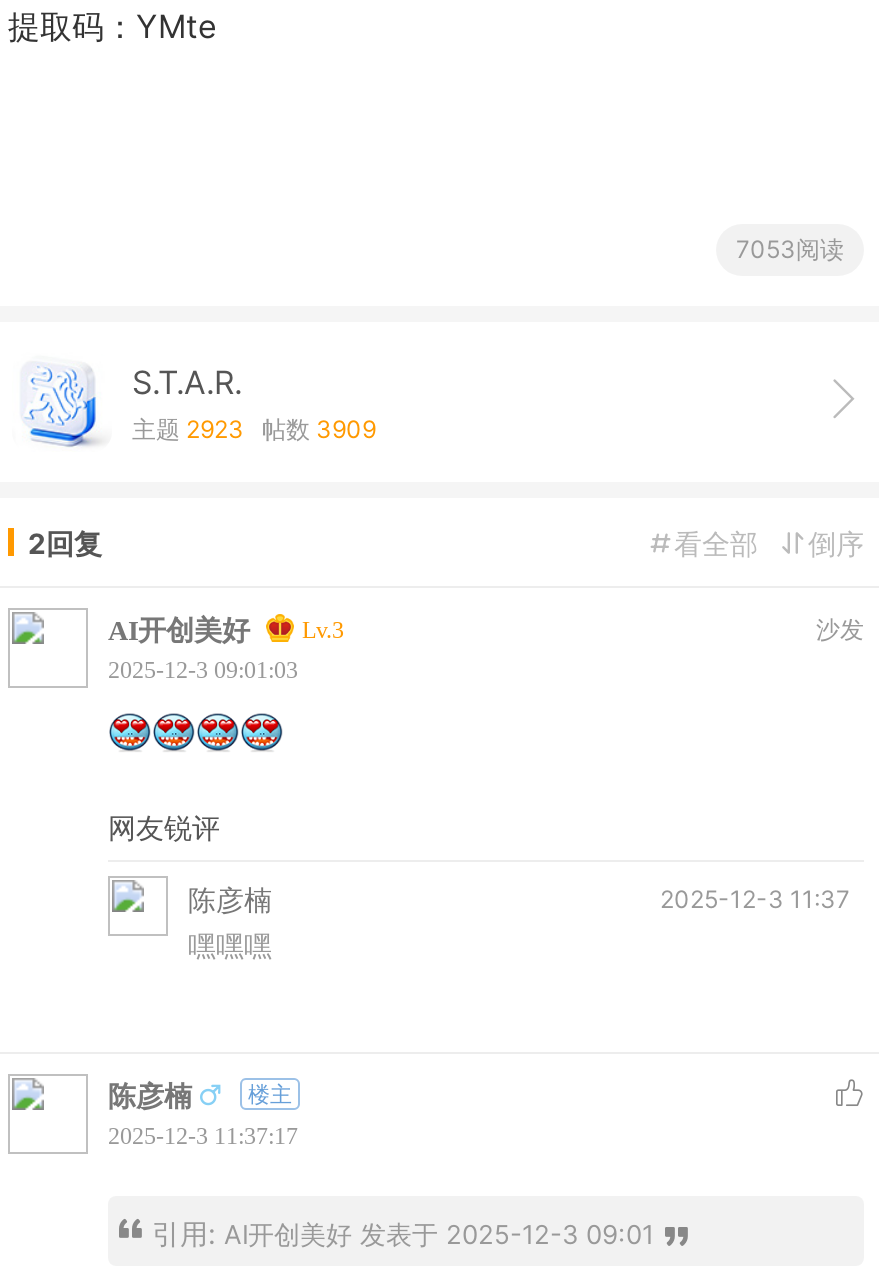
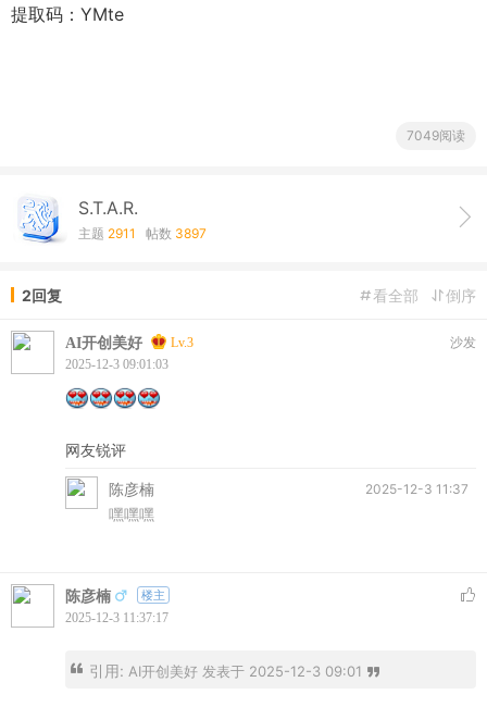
- 7053阅读
+ 7049阅读

- 主题2923帖数3909
+ 主题2911帖数3897
